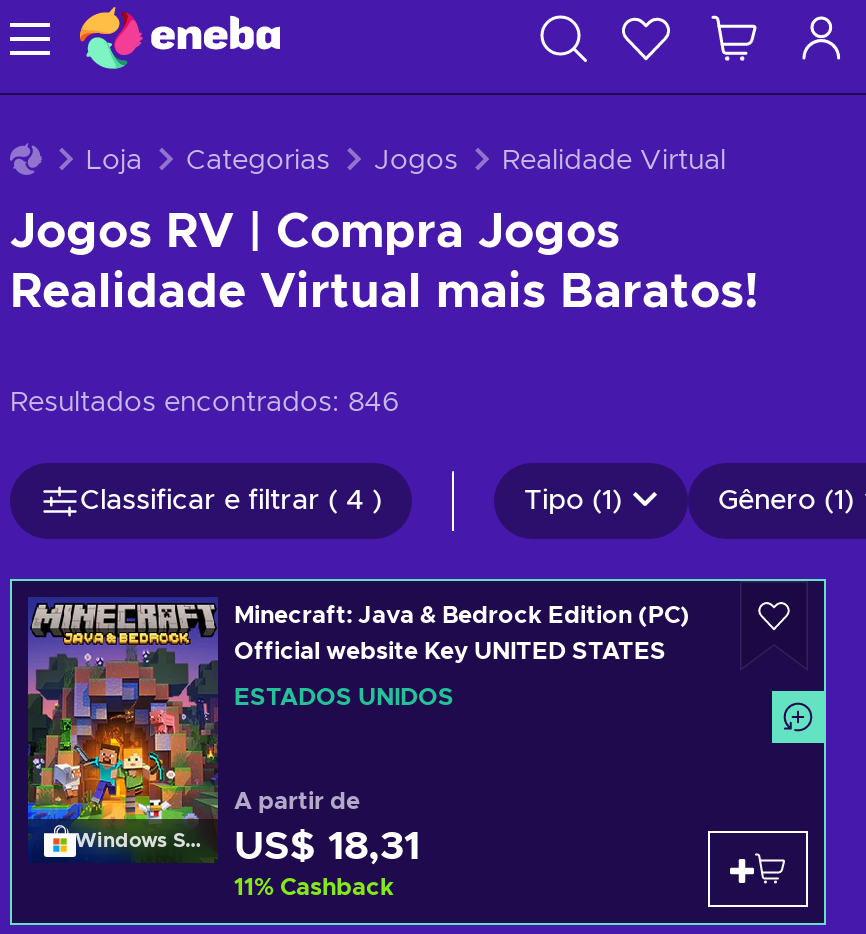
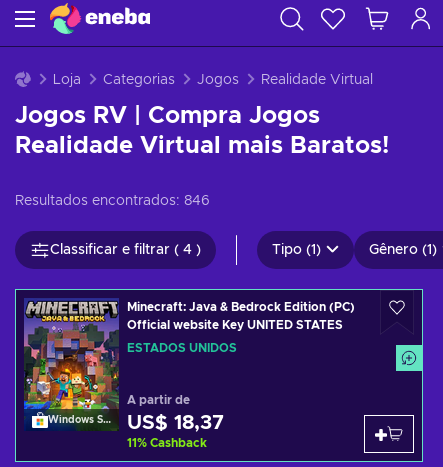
- US$ 18,31
+ US$ 18,37
